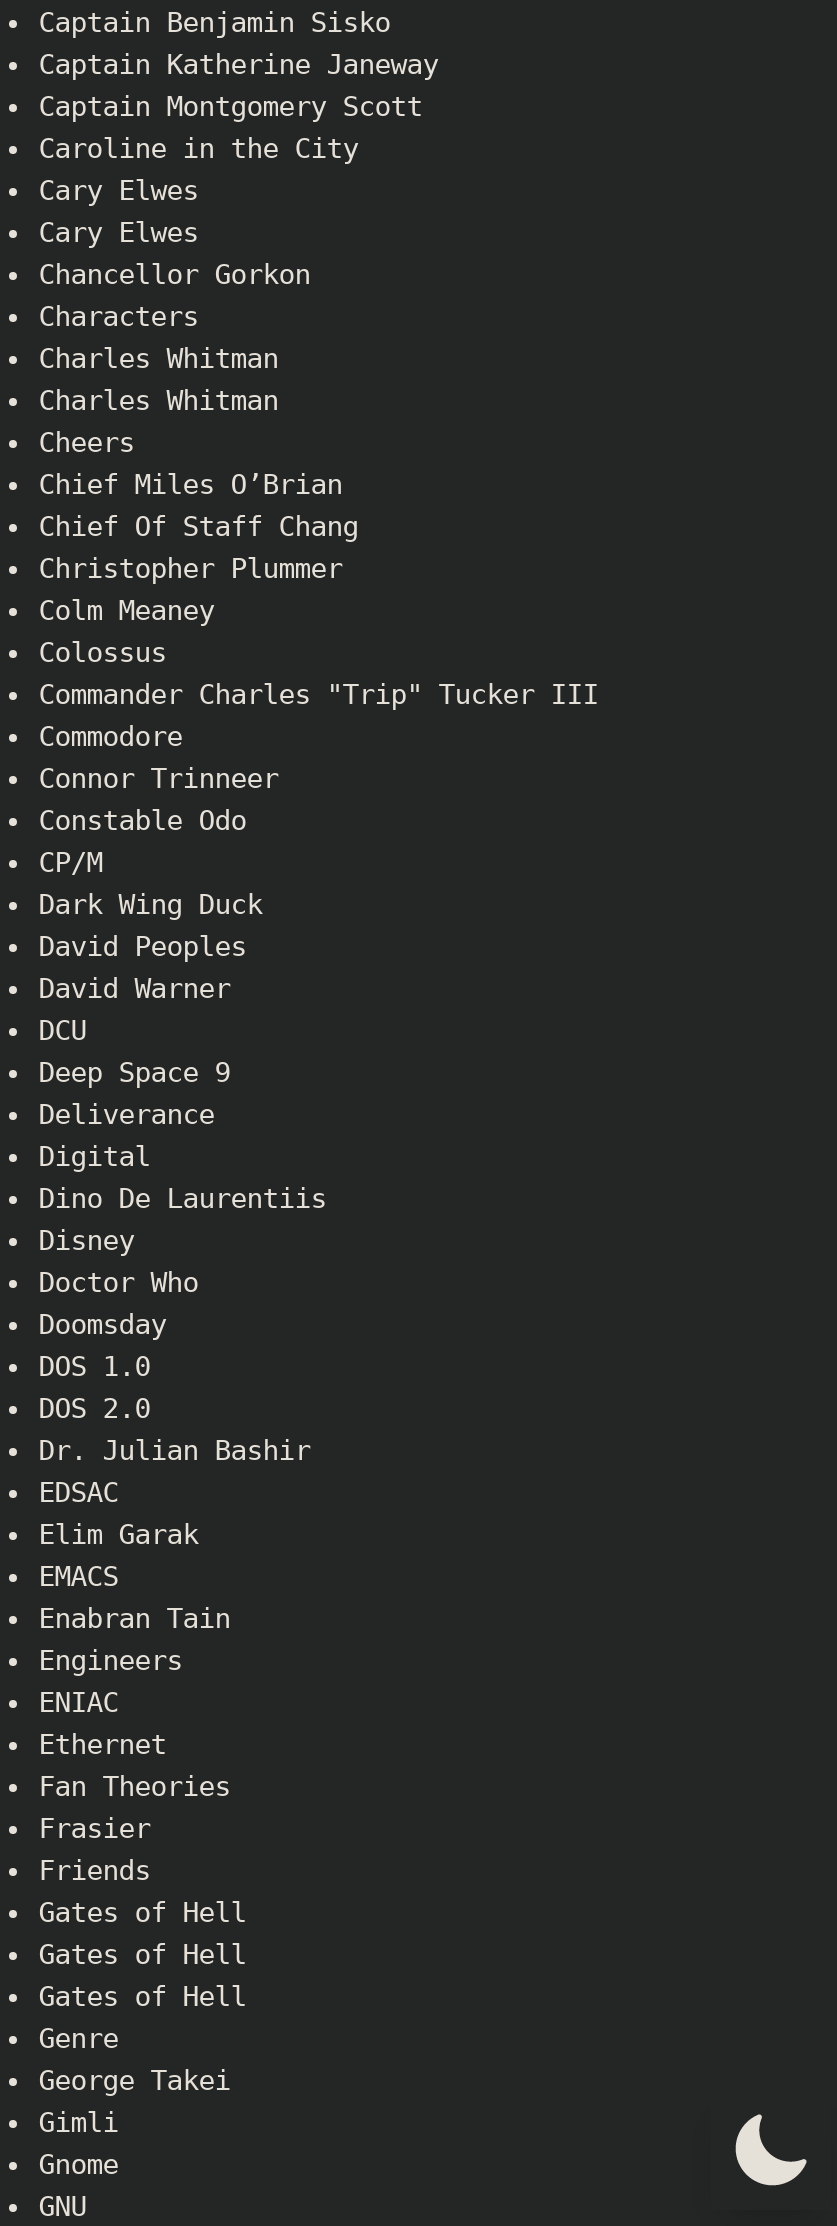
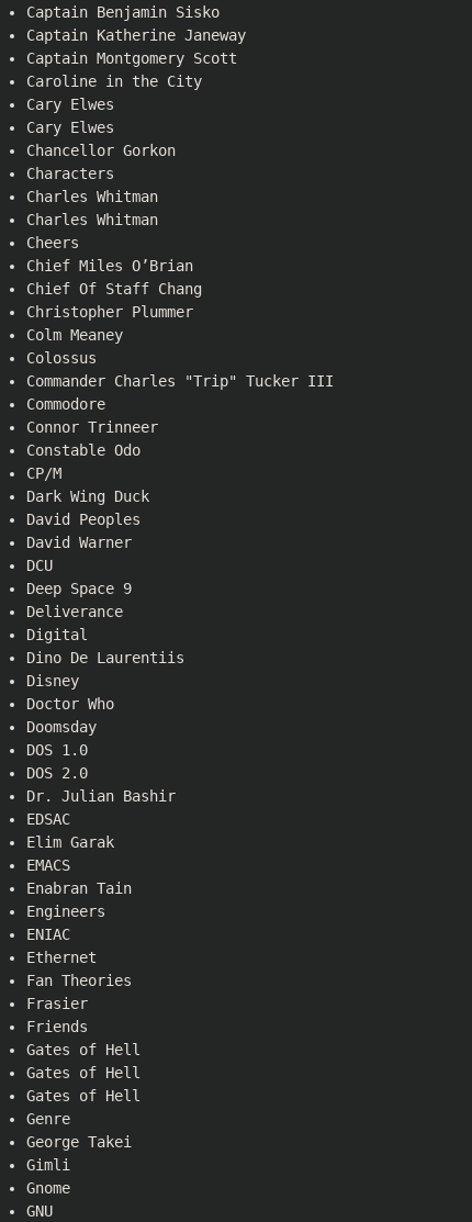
- [image]
